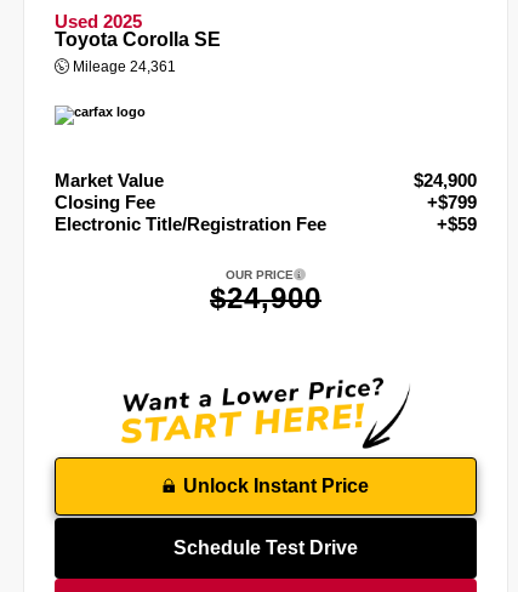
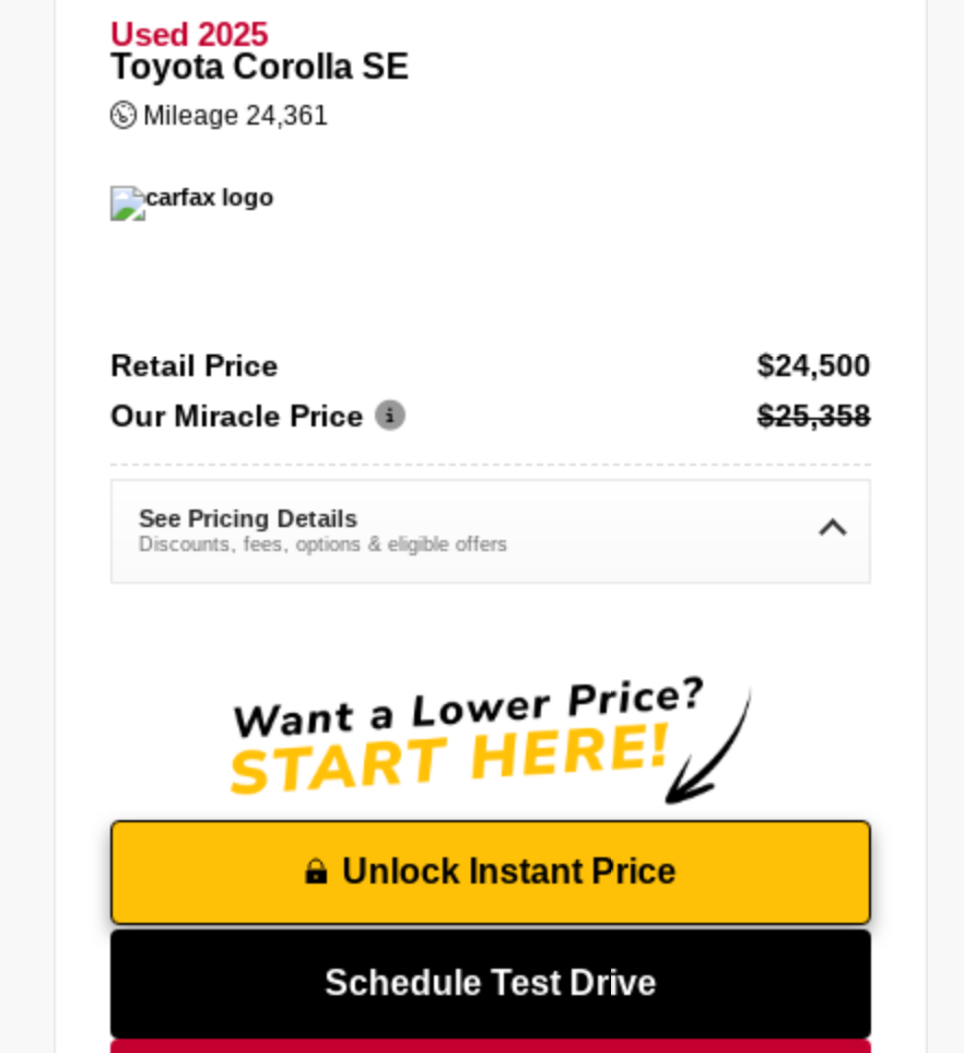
- Market Value
- $24,900
- Closing Fee
- +$799
- Electronic Title/Registration Fee
- +$59
+ Retail Price
+ $24,500
+ Our Miracle Price
+ $25,358

- OUR PRICE
- $24,900
+ See Pricing Details
+ Discounts, fees, options & eligible offers
